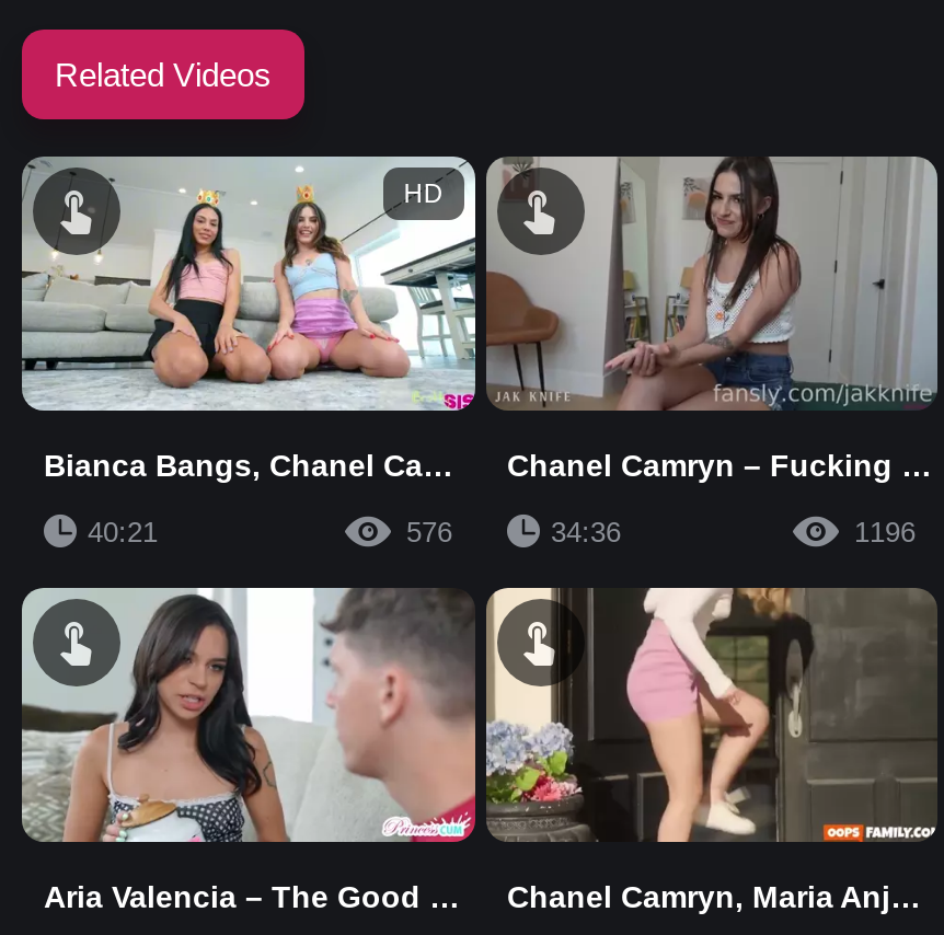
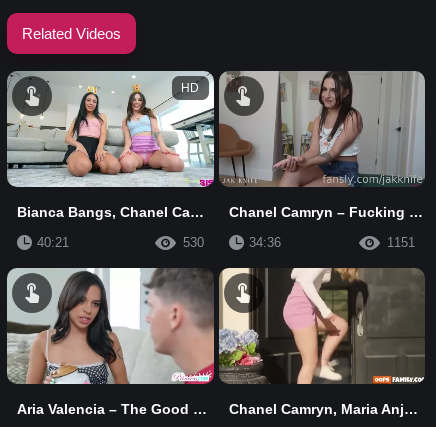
- 576
+ 530

- 1196
+ 1151
